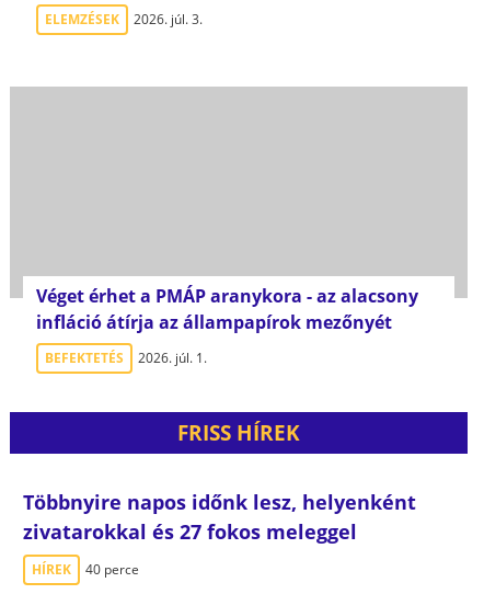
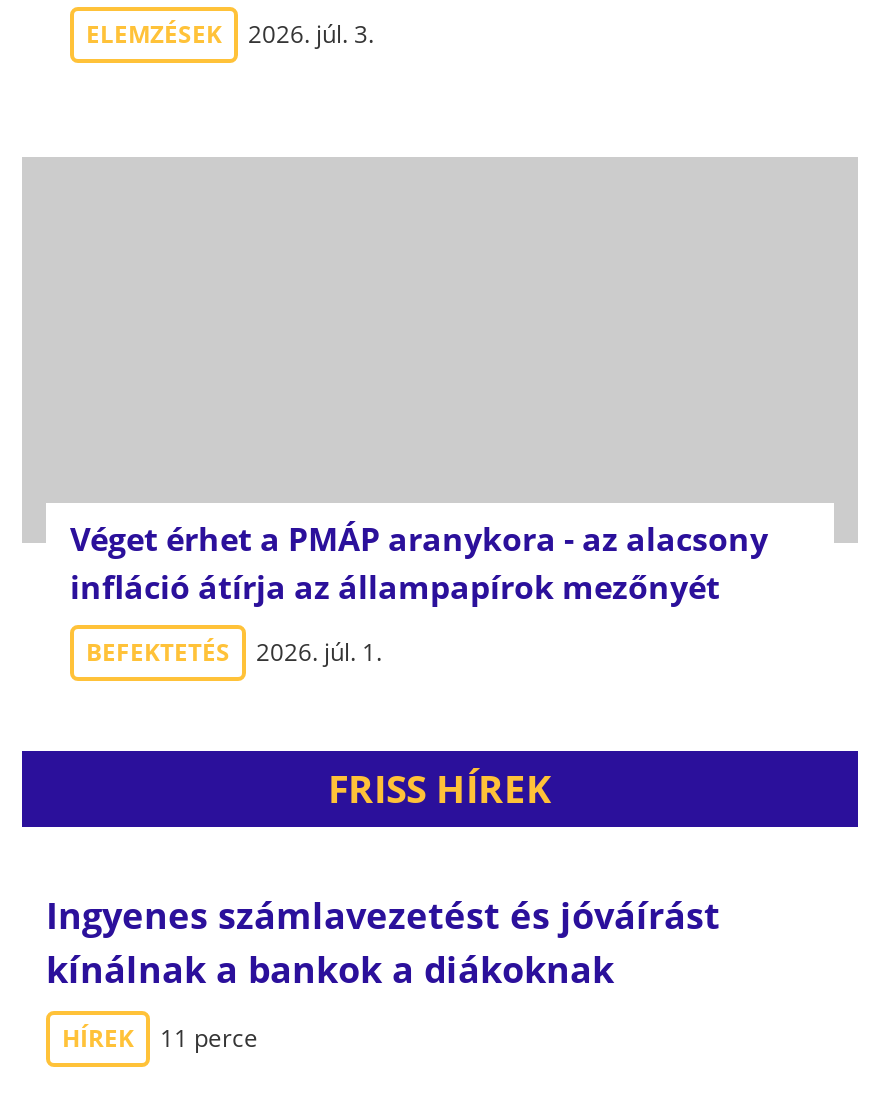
- Többnyire napos időnk lesz, helyenként
- zivatarokkal és 27 fokos meleggel
+ Ingyenes számlavezetést és jóváírást
+ kínálnak a bankok a diákoknak

- HÍREK 40 perce
+ HÍREK 11 perce
